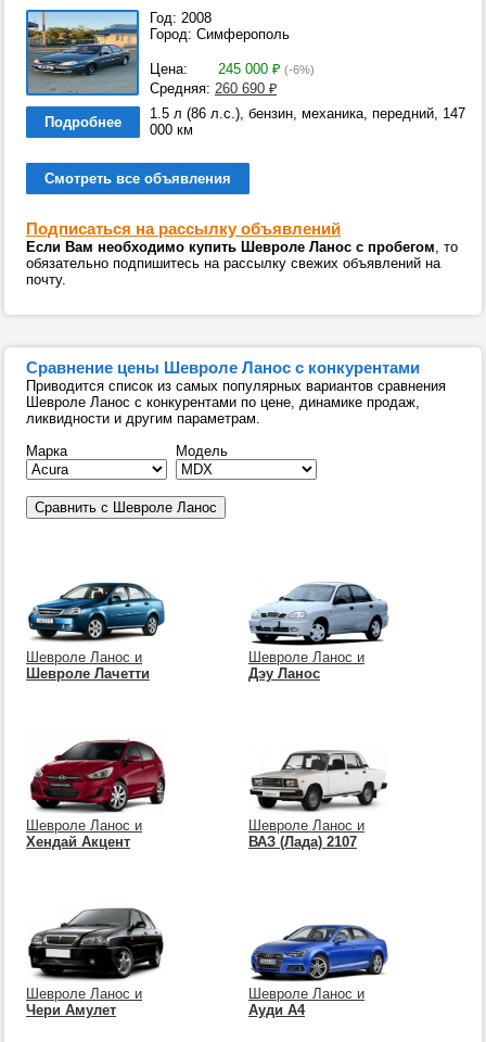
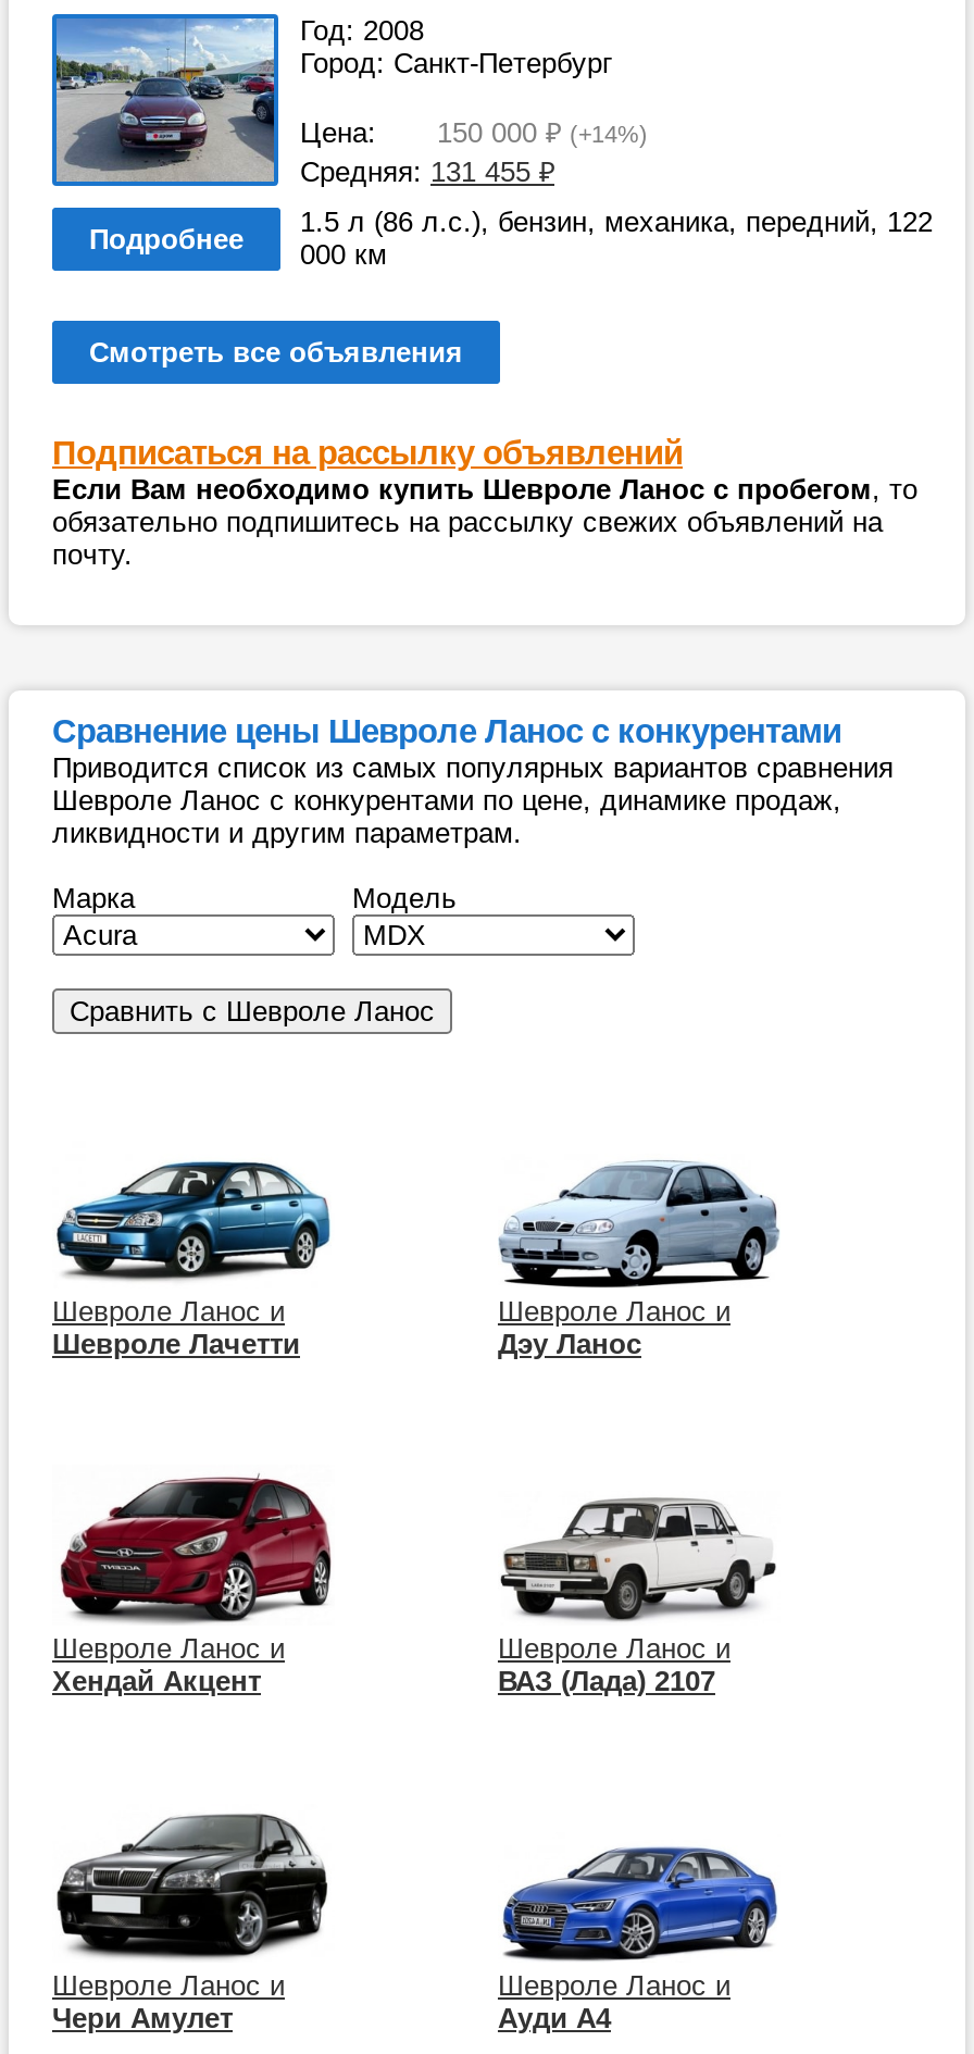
- [image]
- Город: Симферополь
+ [image]
+ Город: Санкт-Петербург

- Цена: 245 000 ₽ (-6%)
+ Цена: 150 000 ₽ (+14%)

- Средняя: 260 690 ₽
+ Средняя: 131 455 ₽

- 1.5 л (86 л.с.), бензин, механика, передний, 147
+ 1.5 л (86 л.с.), бензин, механика, передний, 122
